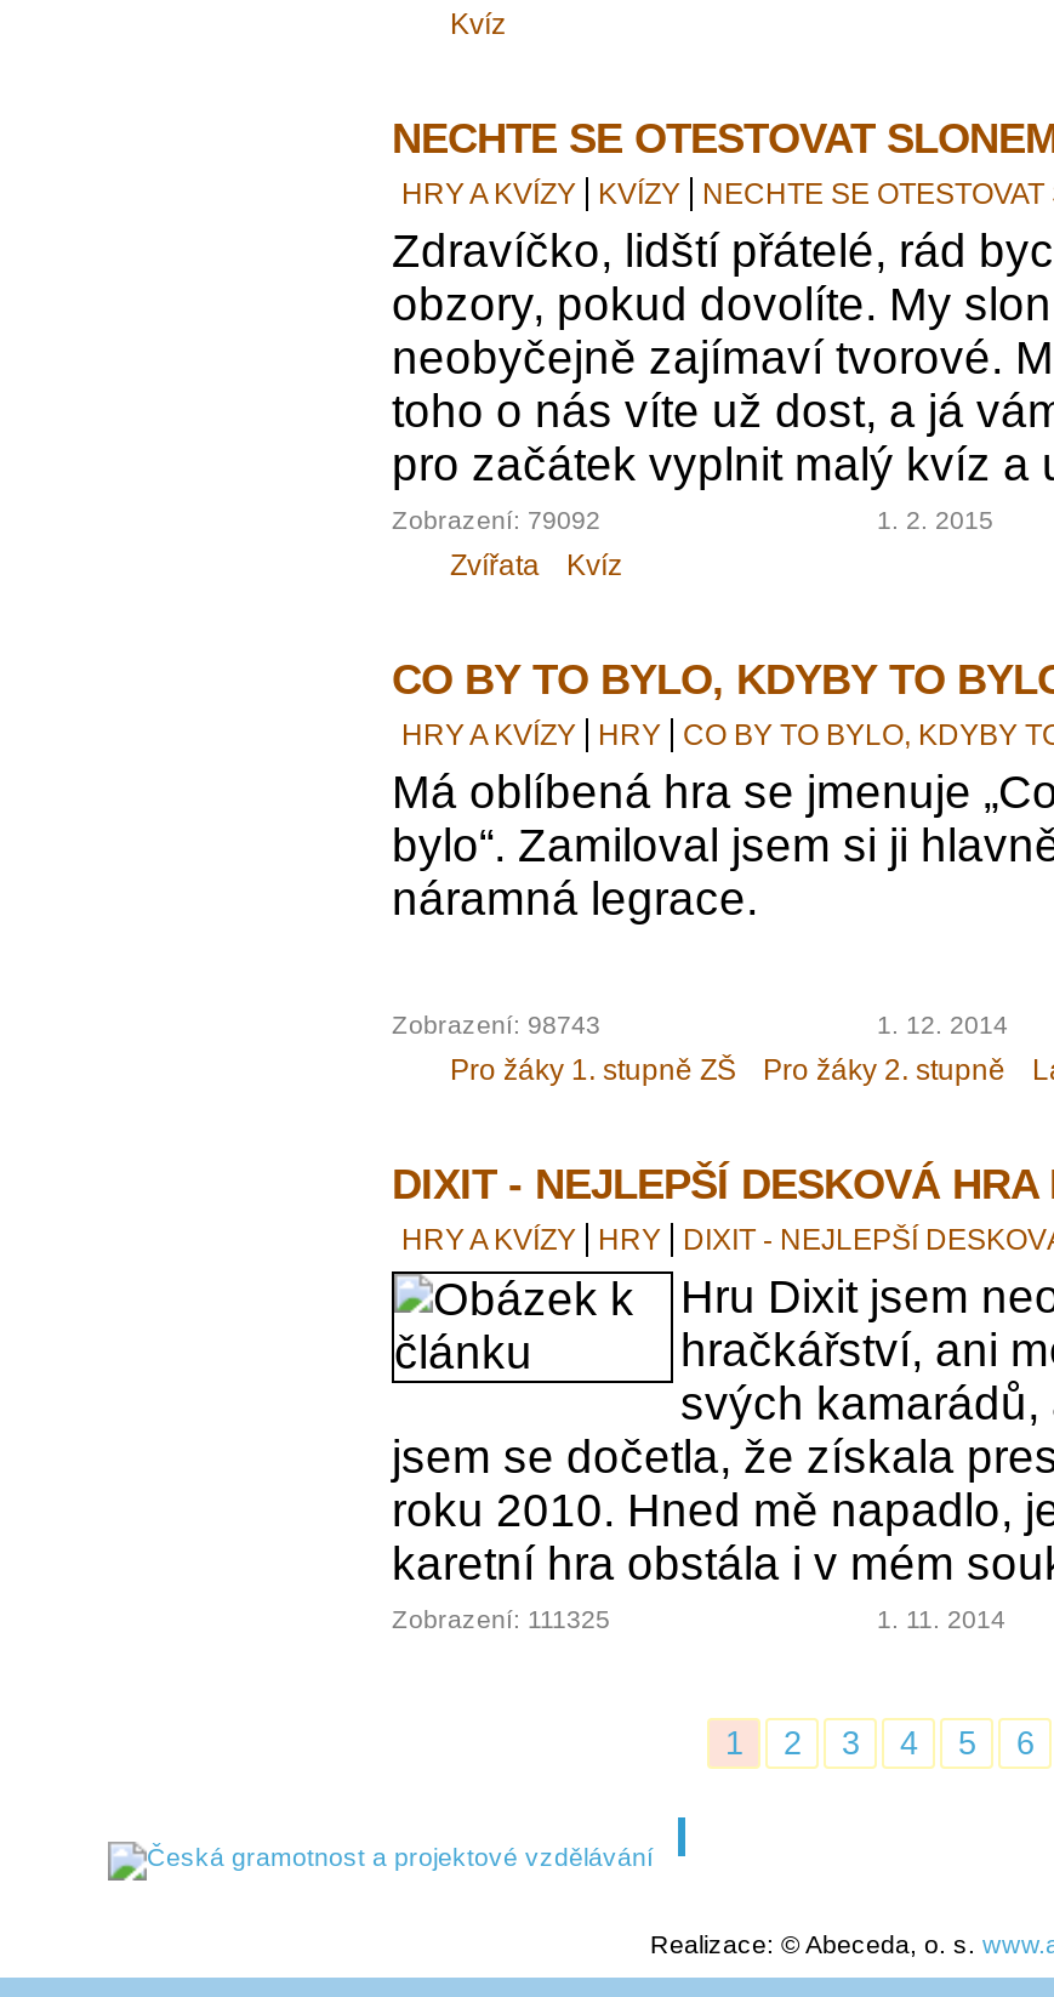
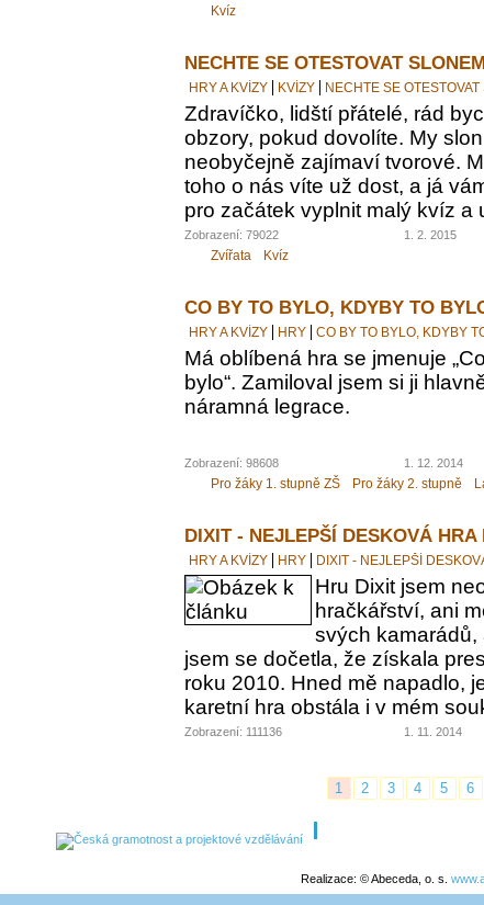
- Zobrazení: 79092
+ Zobrazení: 79022

- Zobrazení: 98743
+ Zobrazení: 98608

- Zobrazení: 111325
+ Zobrazení: 111136
